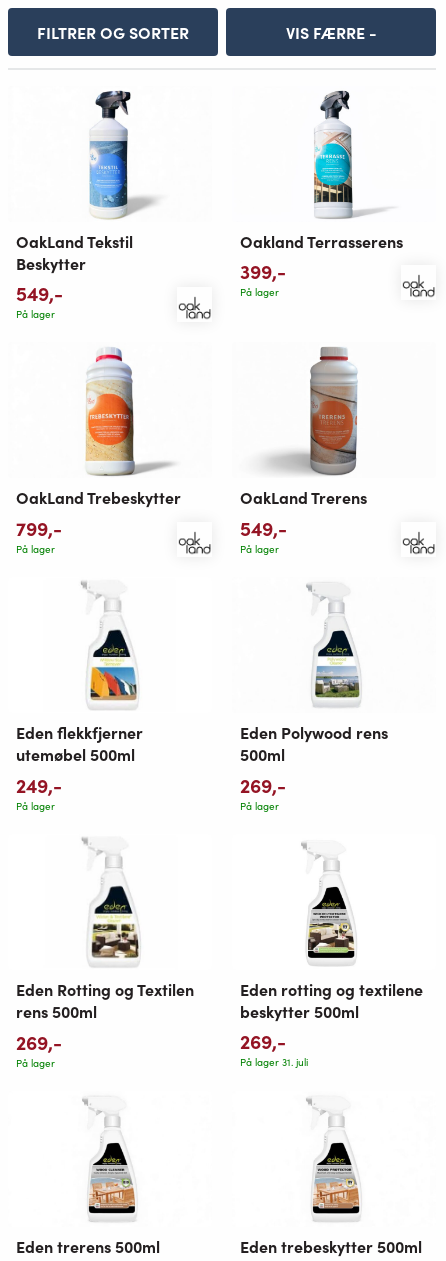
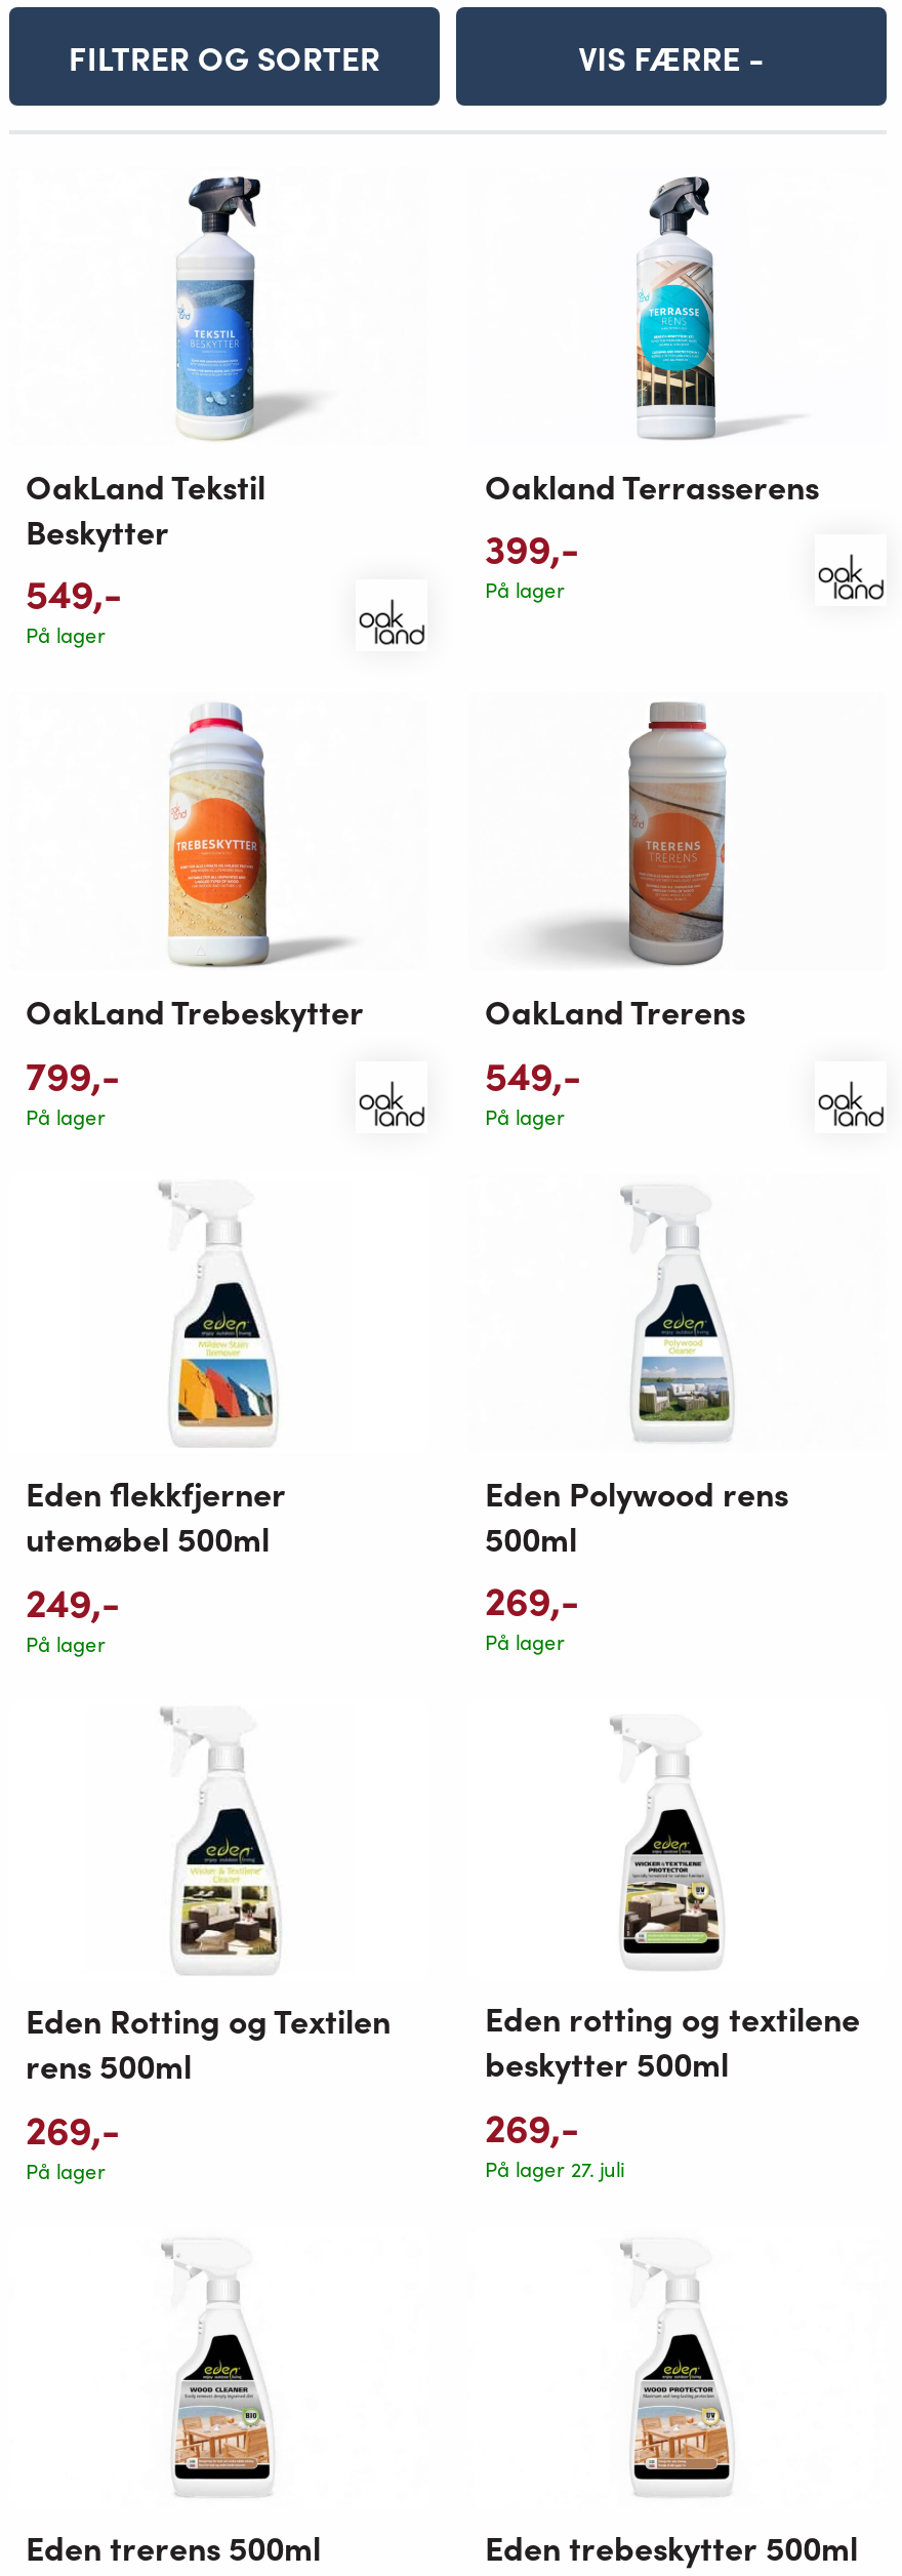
- På lager 31. juli
+ På lager 27. juli
